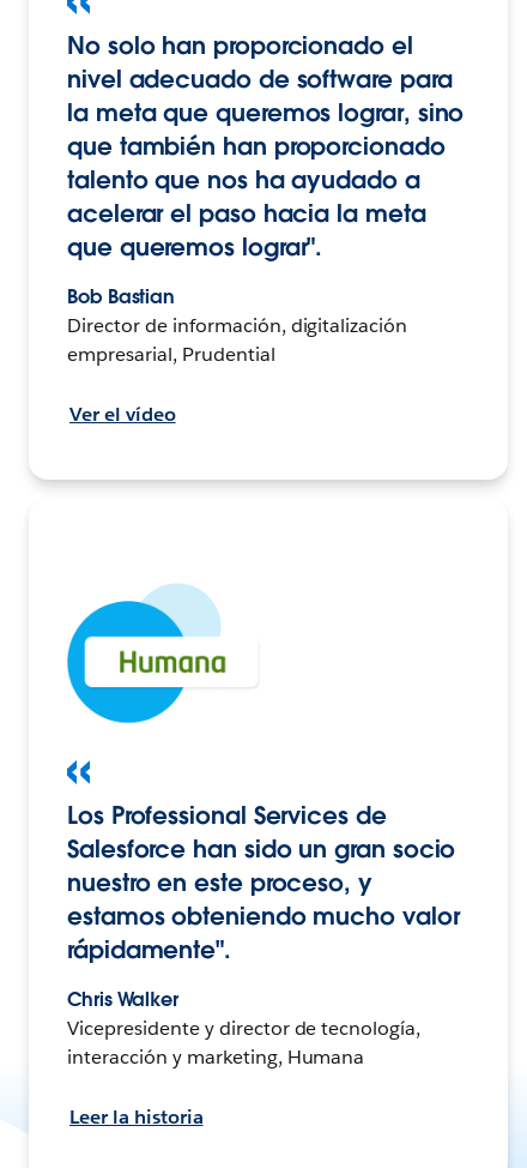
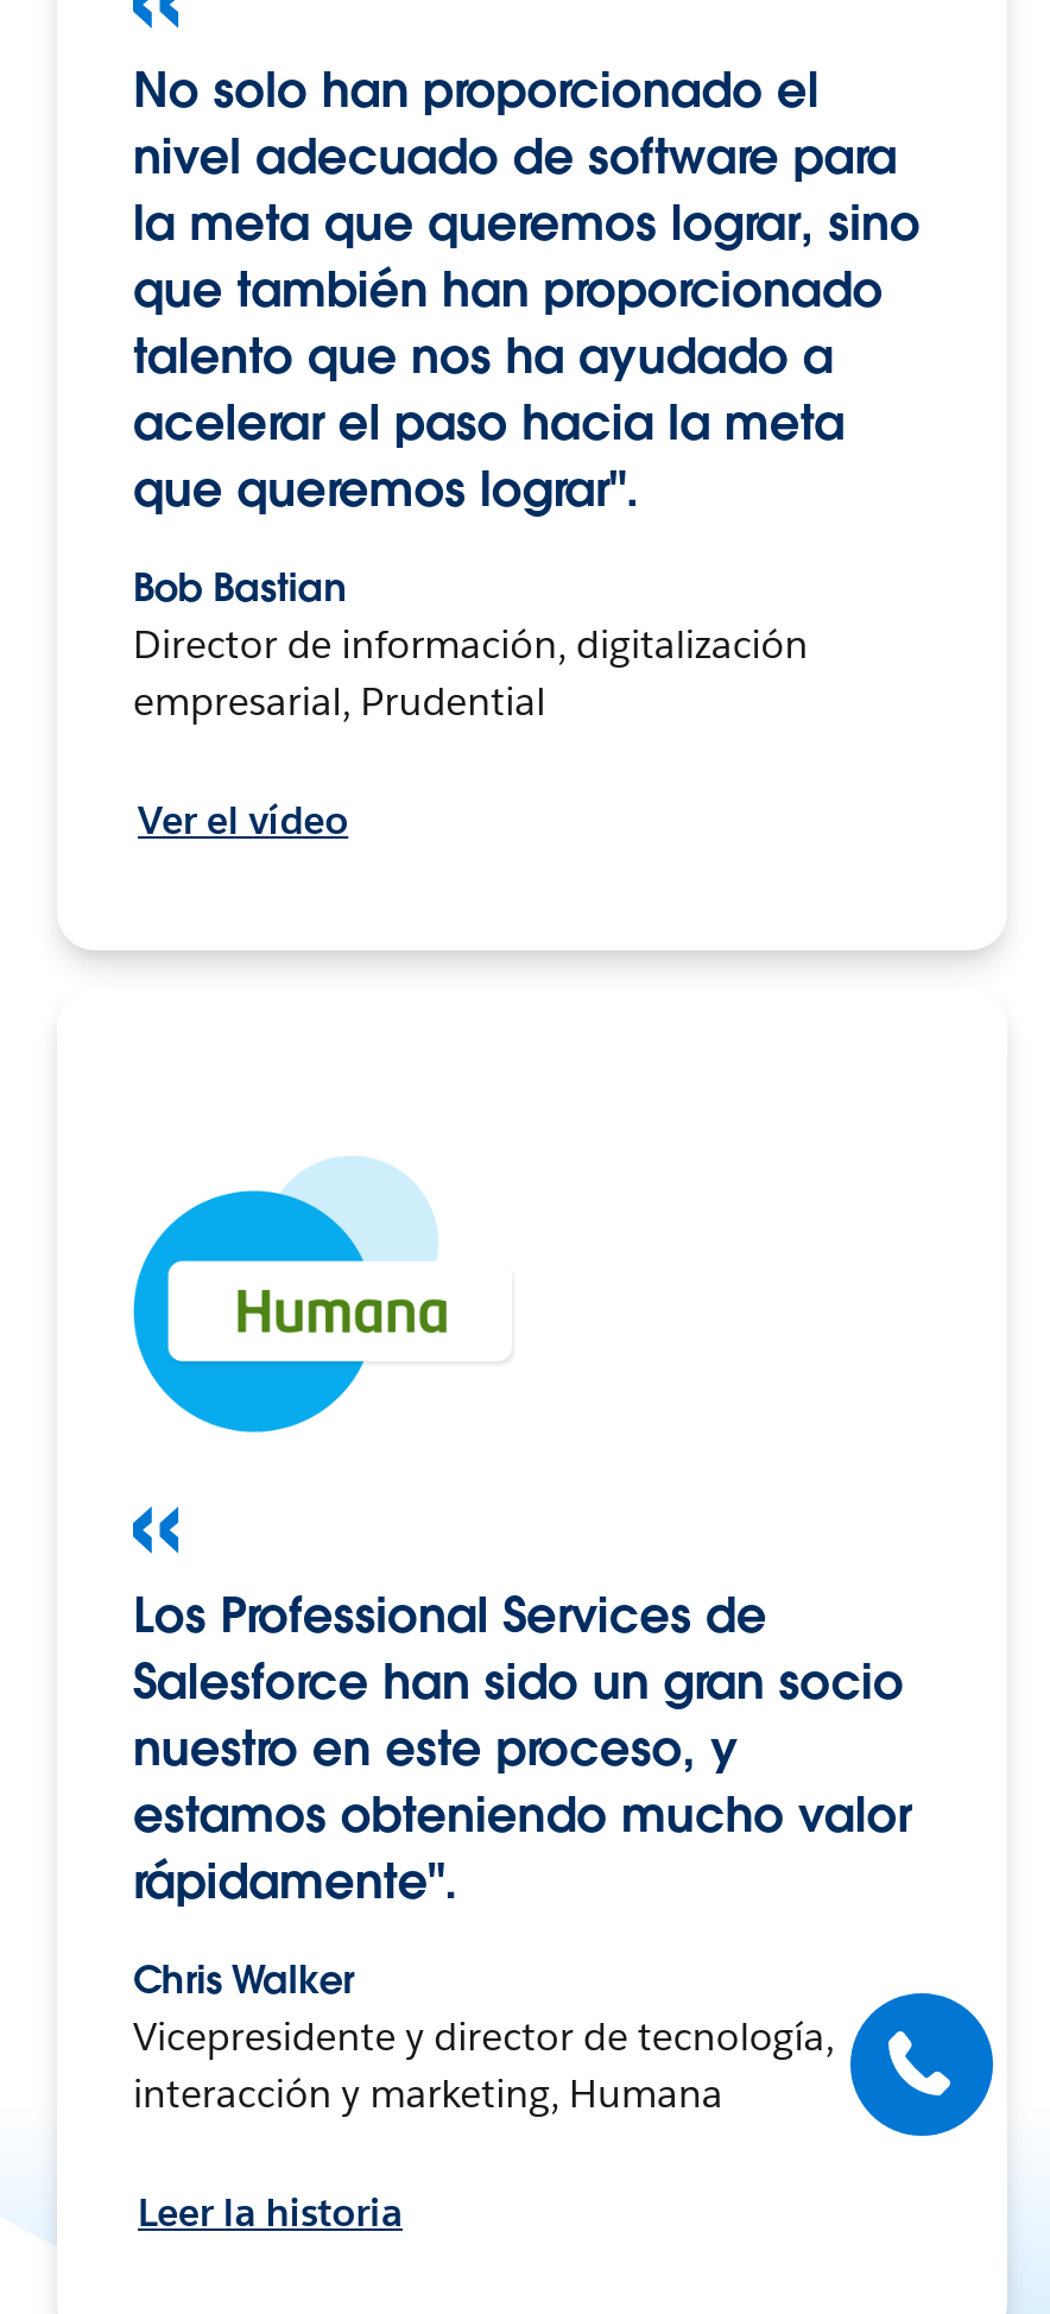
+ [image]
